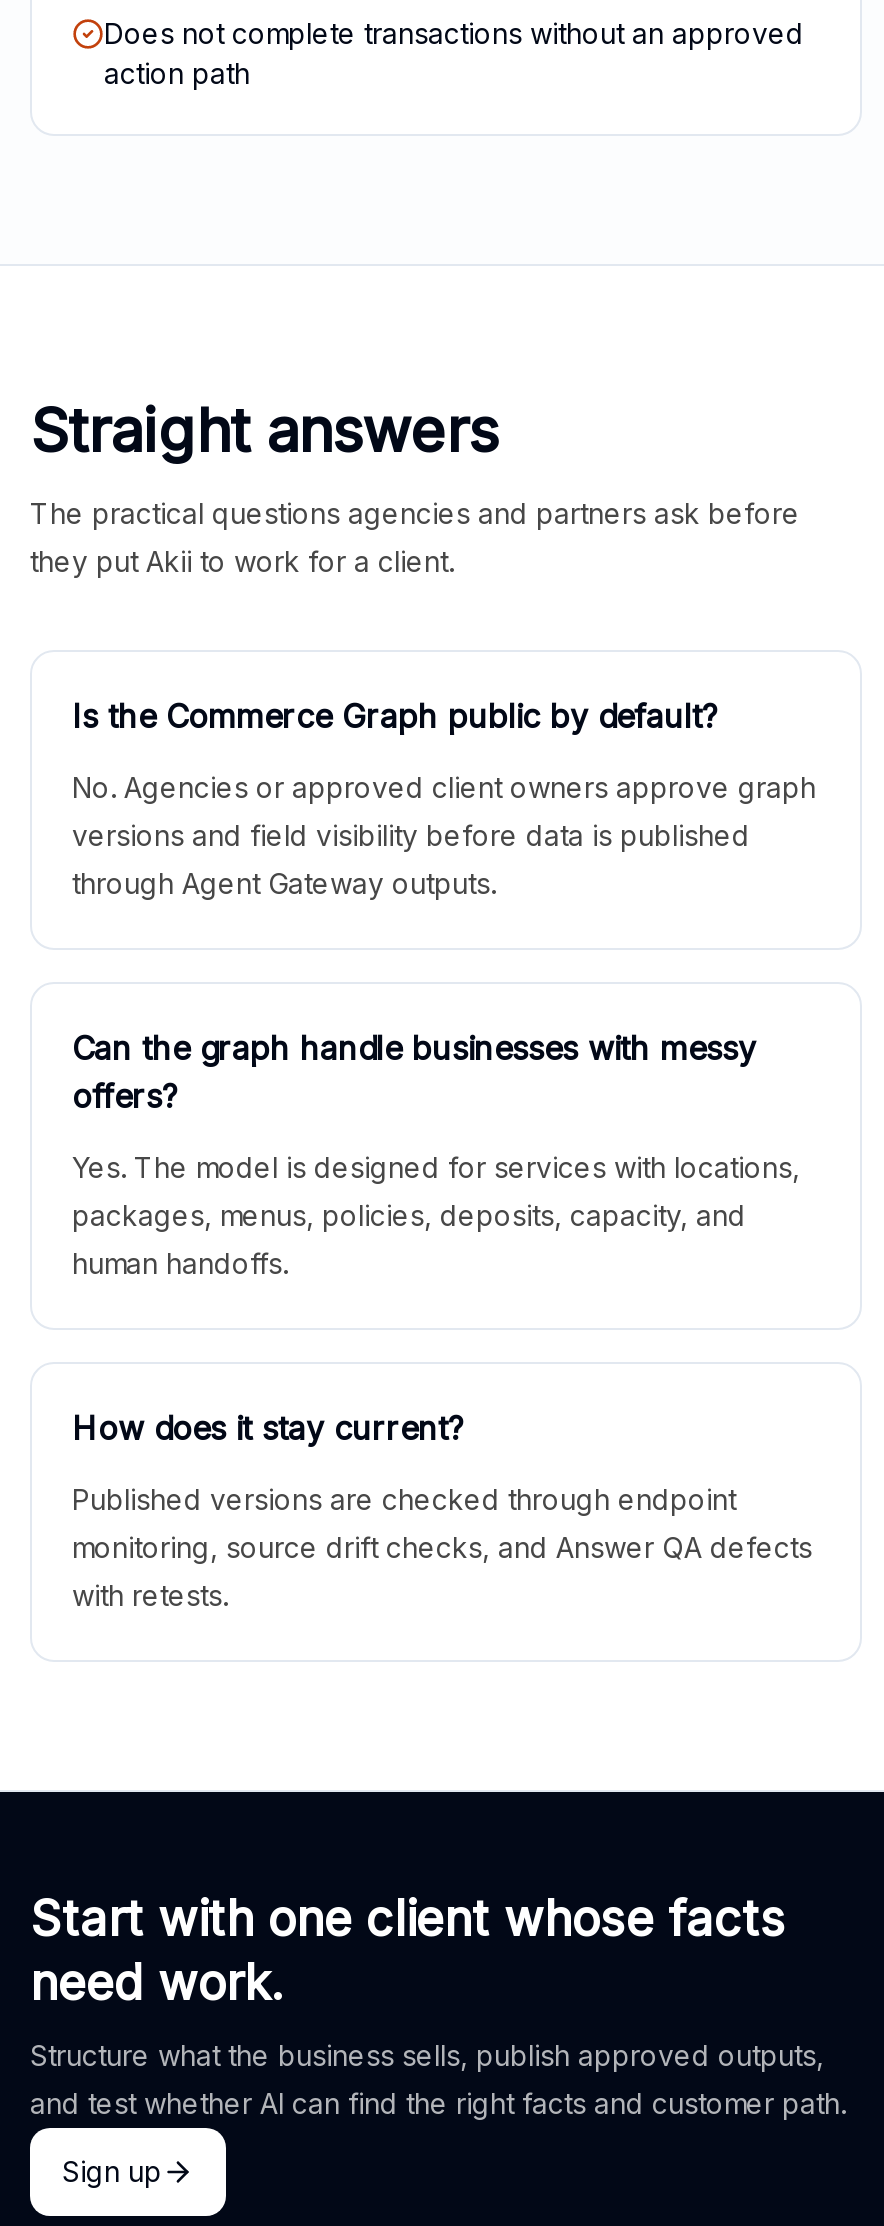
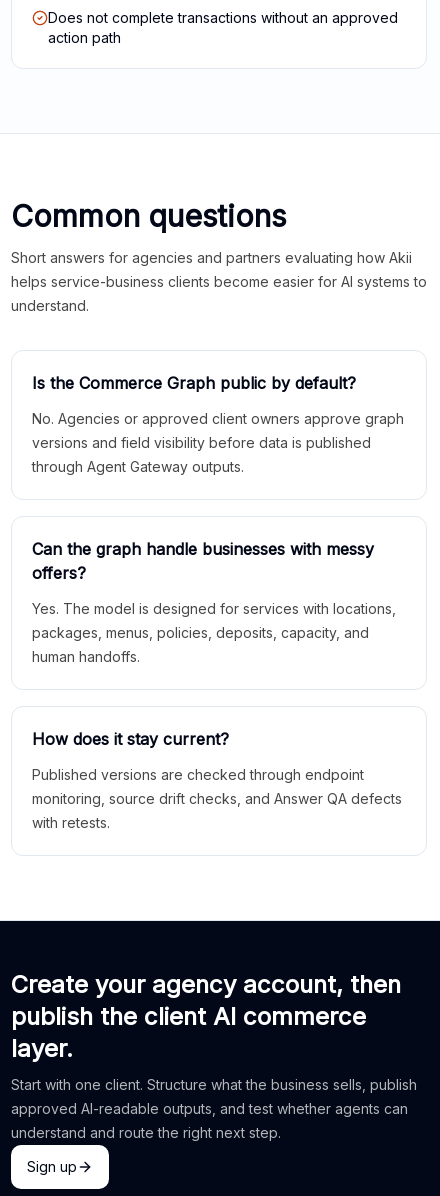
- Straight answers
- The practical questions agencies and partners ask before
- they put Akii to work for a client.
+ Common questions
+ Short answers for agencies and partners evaluating how Akii
+ helps service-business clients become easier for AI systems to
+ understand.

- Start with one client whose facts
- need work.
- Structure what the business sells, publish approved outputs,
- and test whether AI can find the right facts and customer path.
+ Create your agency account, then
+ publish the client AI commerce
+ layer.
+ Start with one client. Structure what the business sells, publish
+ approved AI-readable outputs, and test whether agents can
+ understand and route the right next step.
